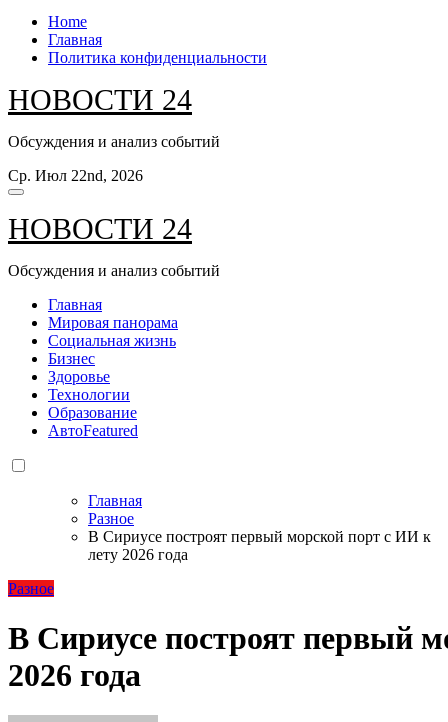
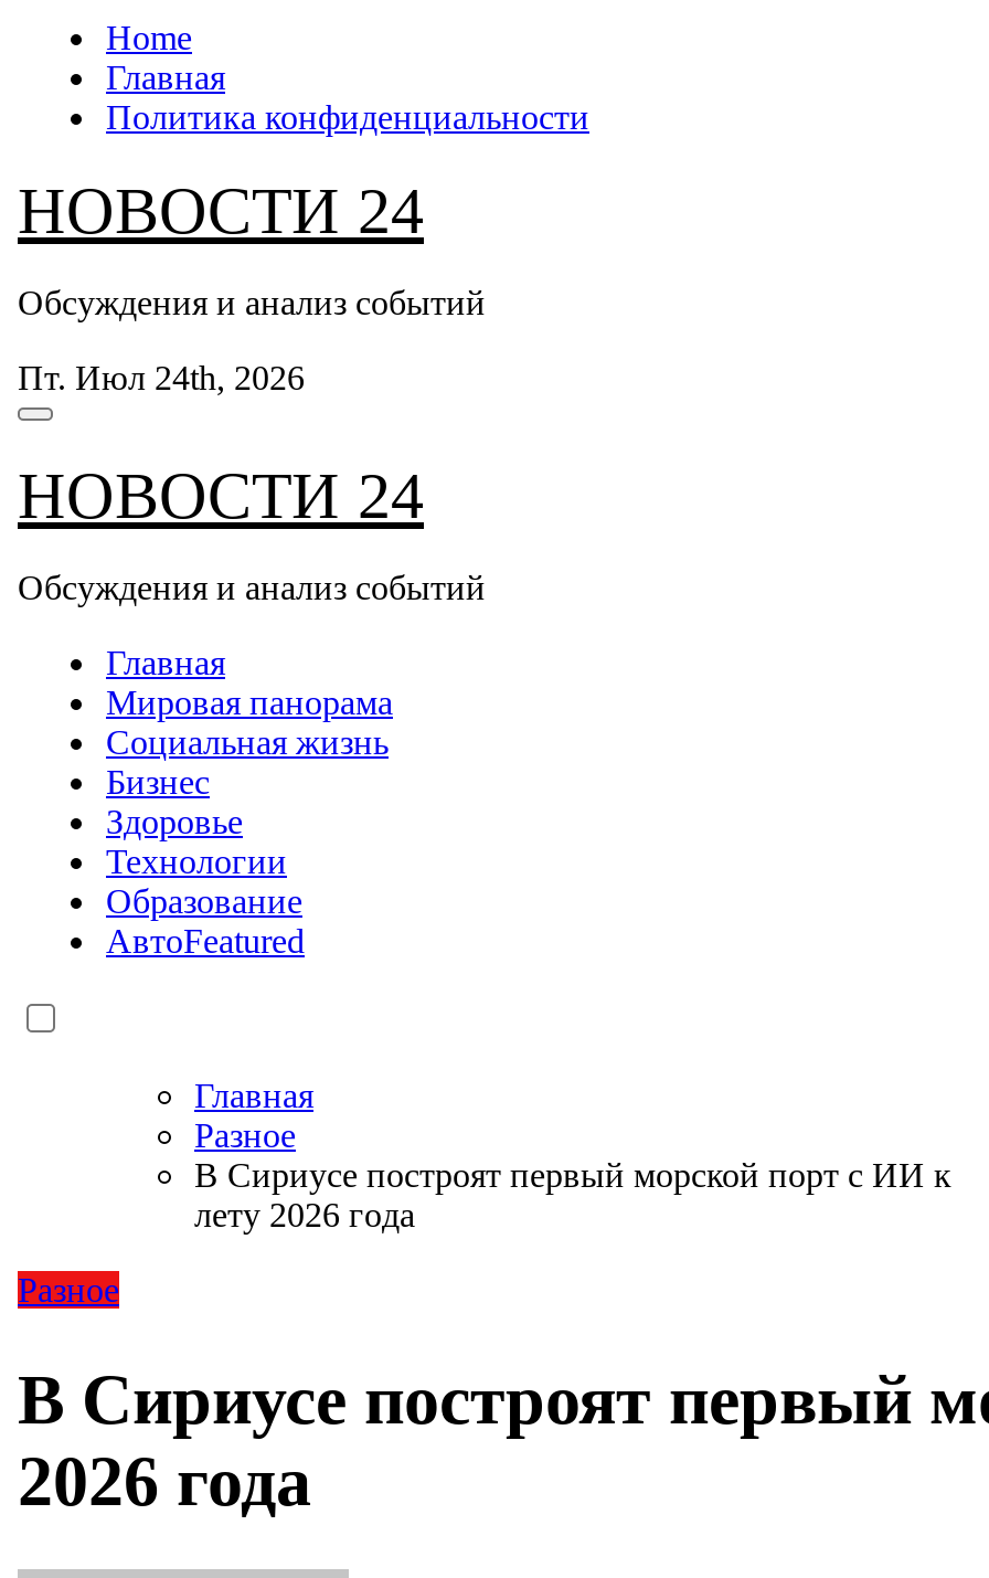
- Ср. Июл 22nd, 2026
+ Пт. Июл 24th, 2026
